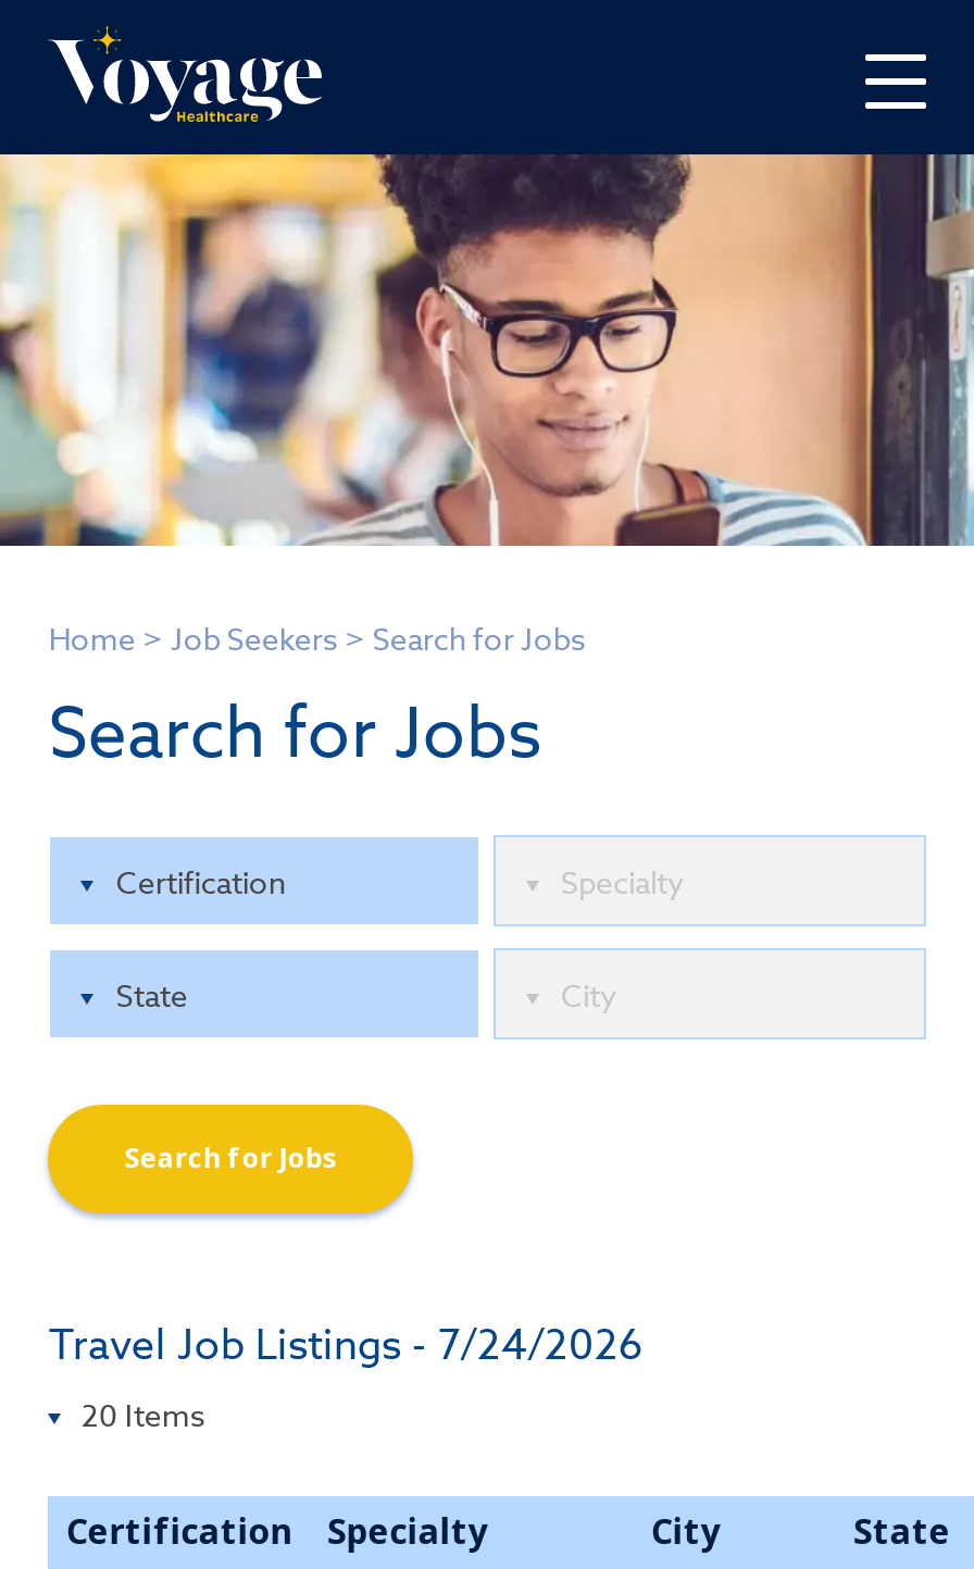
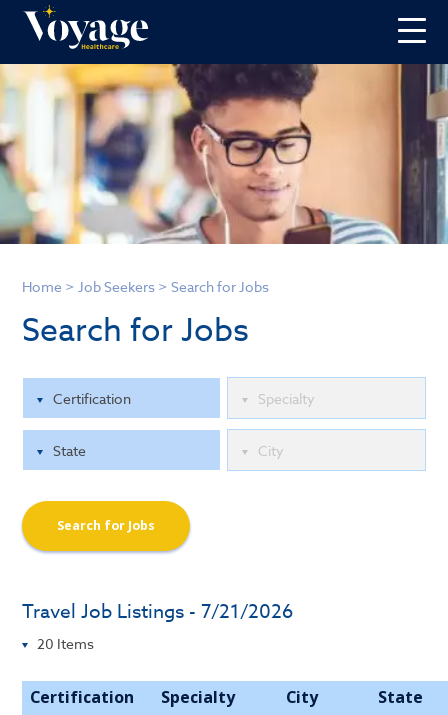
- Travel Job Listings - 7/24/2026
+ Travel Job Listings - 7/21/2026
